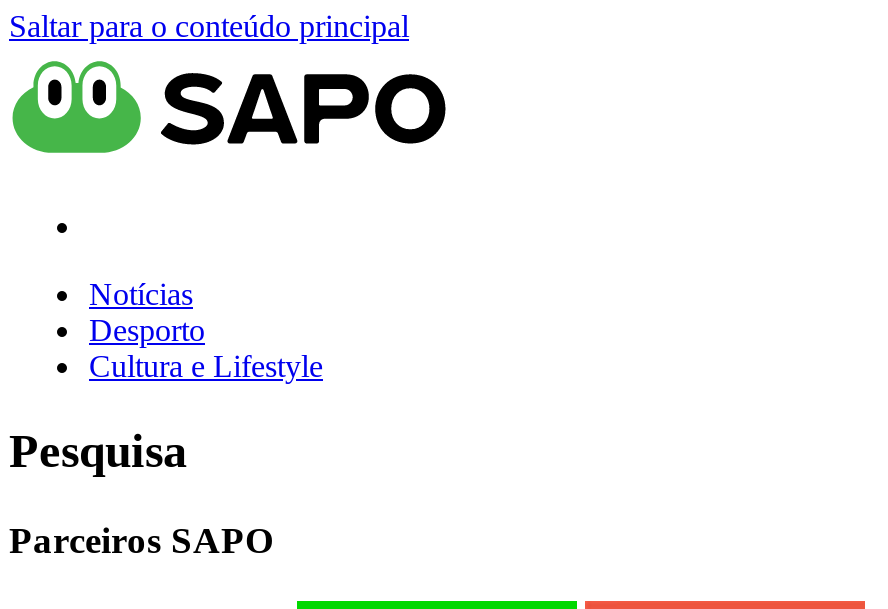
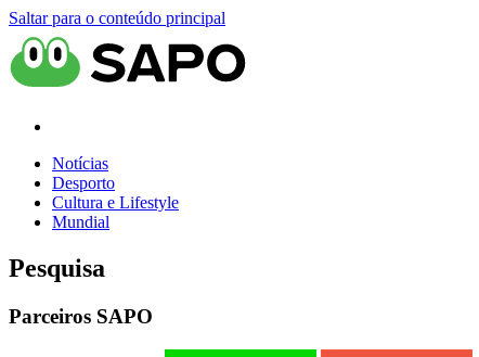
+ Mundial
